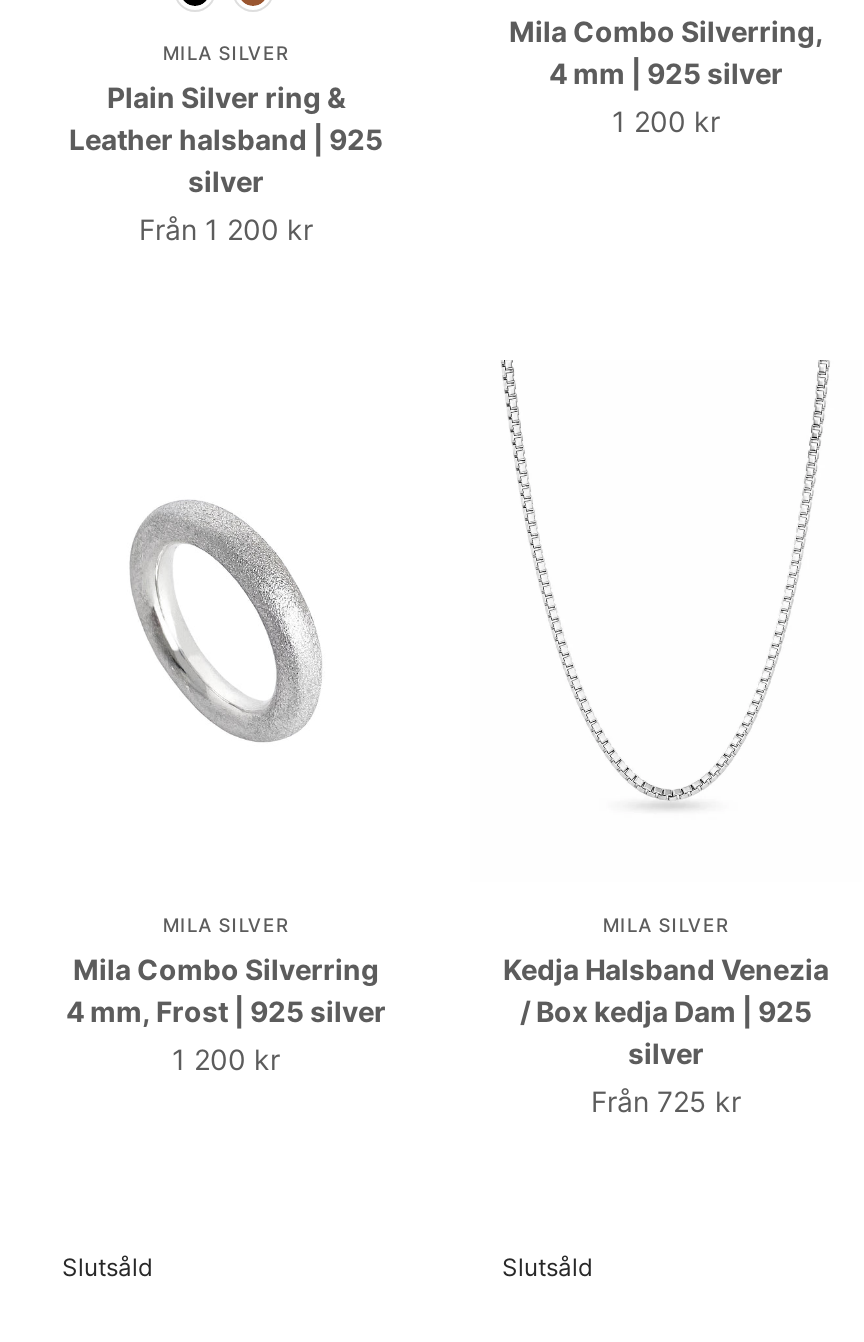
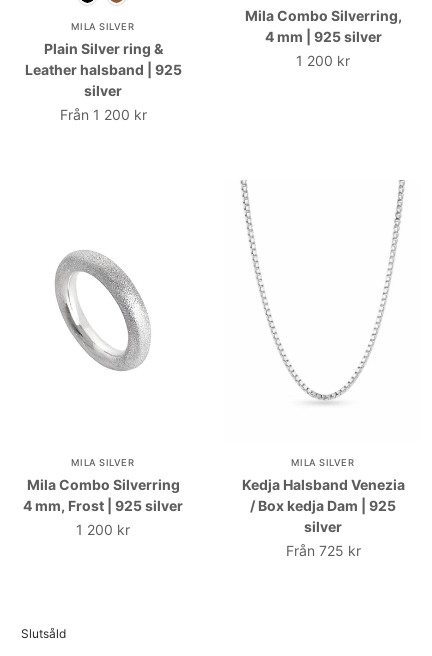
- Slutsåld
